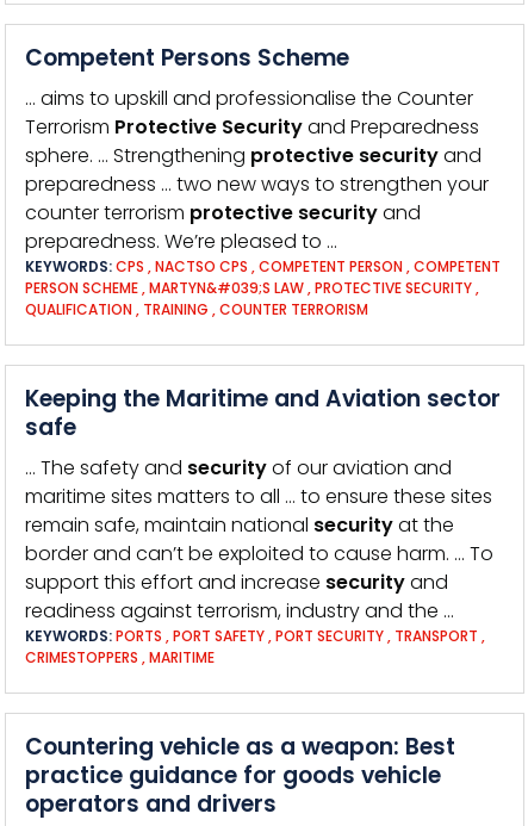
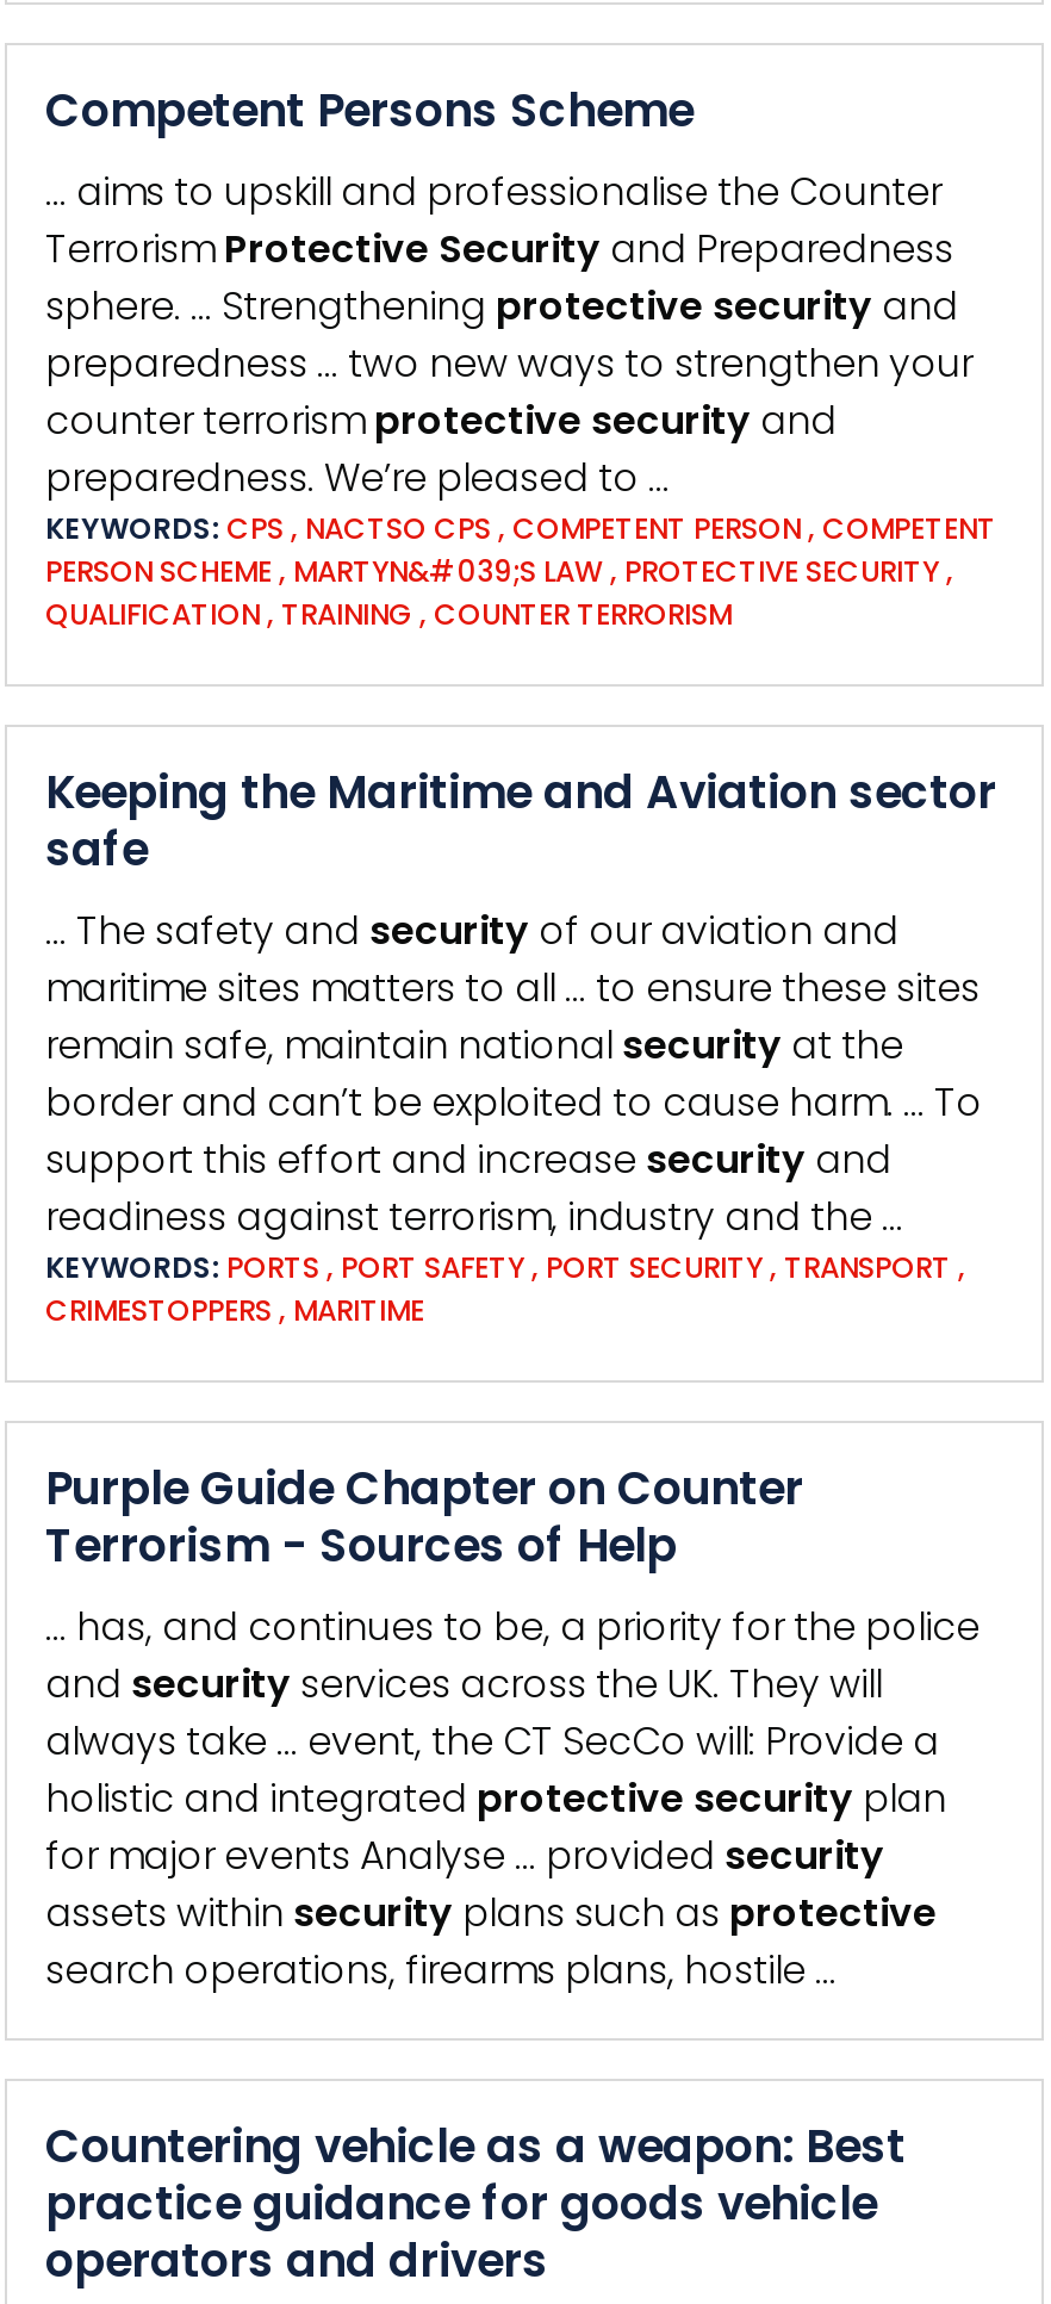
+ Purple Guide Chapter on Counter
+ Terrorism - Sources of Help
+ … has, and continues to be, a priority for the police
+ and security services across the UK. They will
+ always take … event, the CT SecCo will: Provide a
+ holistic and integrated protective security plan
+ for major events Analyse … provided security
+ assets within security plans such as protective
+ search operations, firearms plans, hostile …
